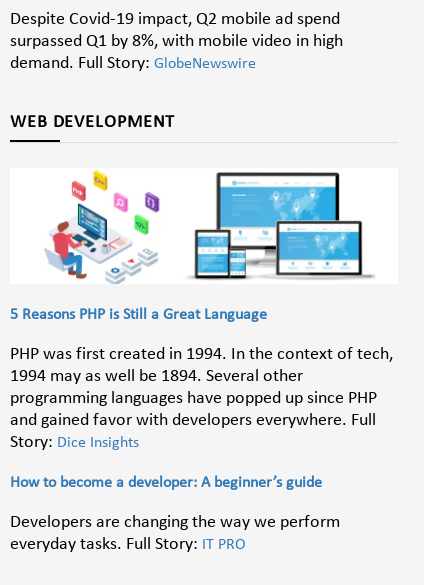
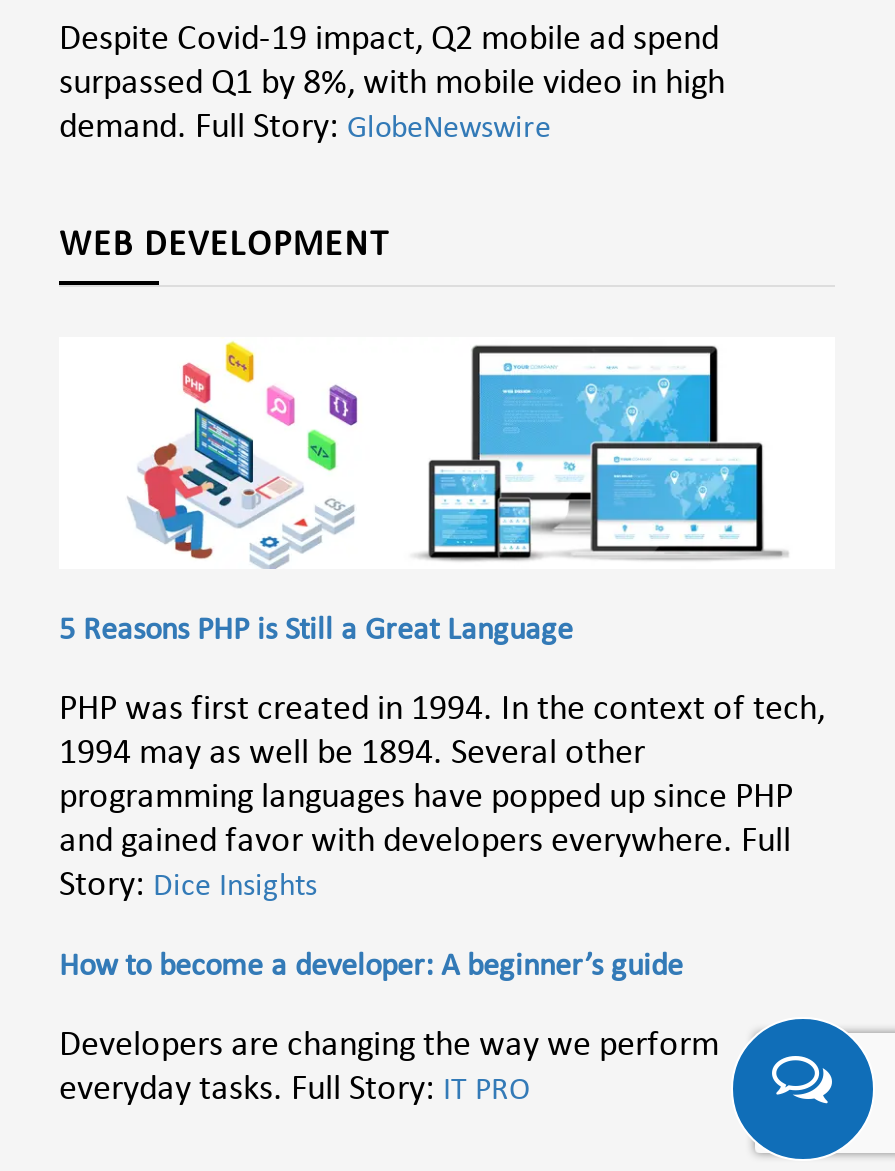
+ [image]
